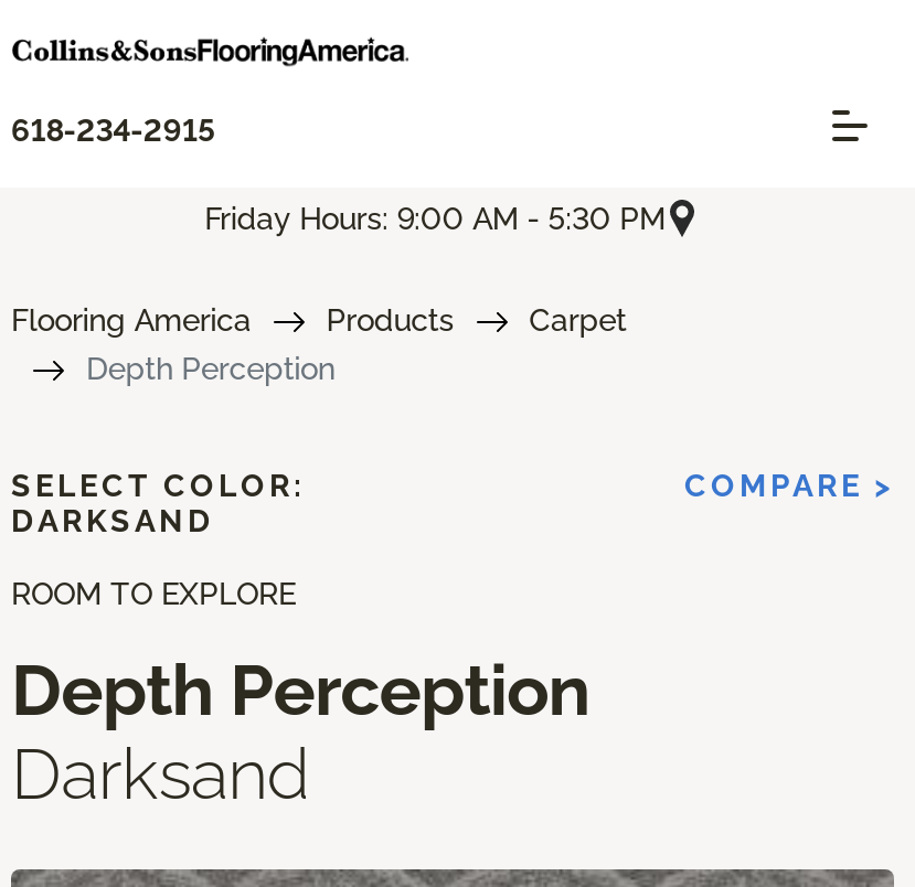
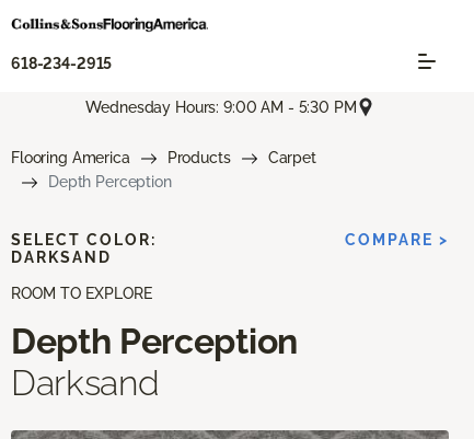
- Friday Hours: 9:00 AM - 5:30 PM
+ Wednesday Hours: 9:00 AM - 5:30 PM
